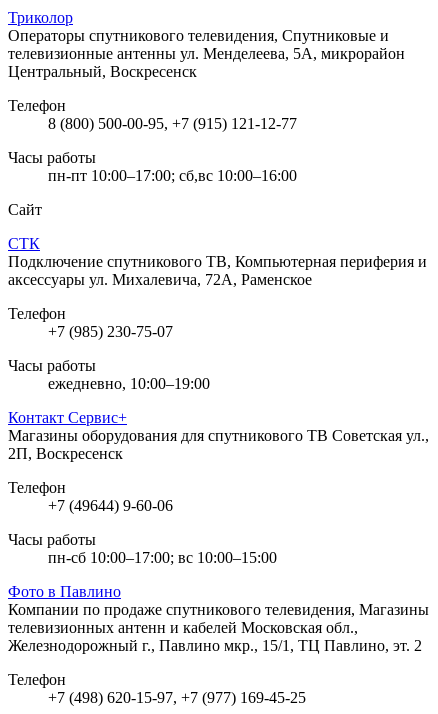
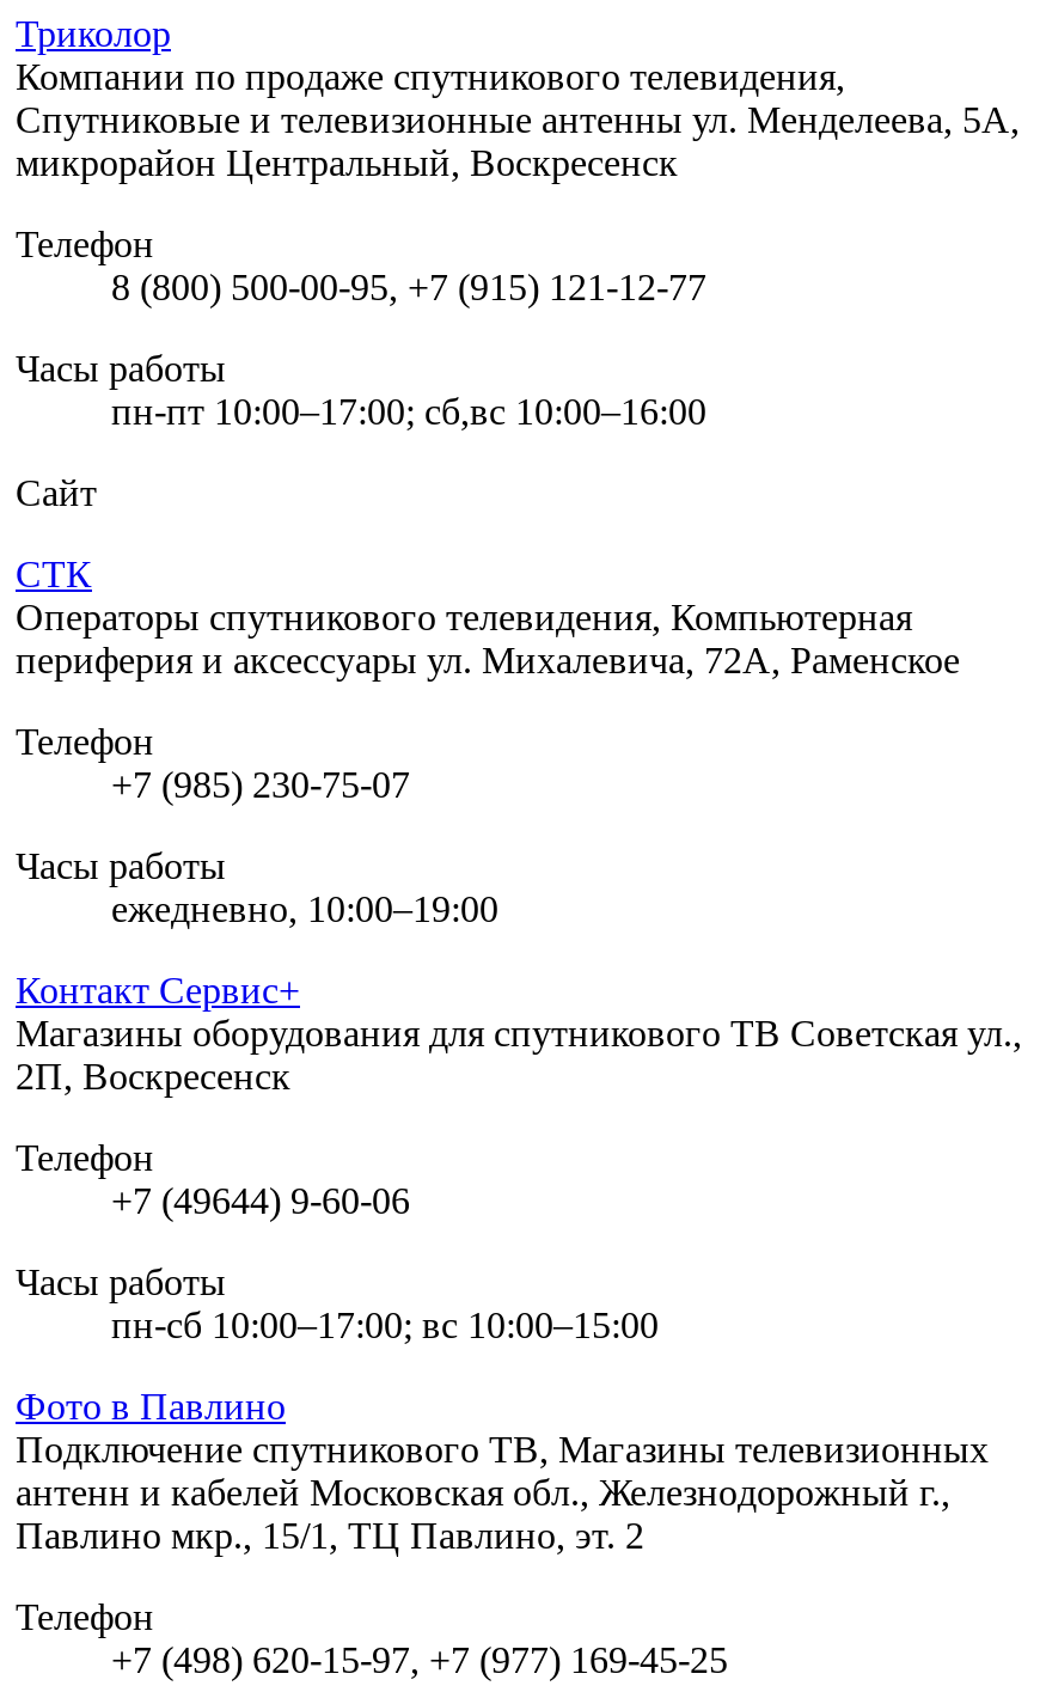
- Операторы спутникового телевидения, Спутниковые и
- телевизионные антенны ул. Менделеева, 5А, микрорайон
- Центральный, Воскресенск
+ Компании по продаже спутникового телевидения,
+ Спутниковые и телевизионные антенны ул. Менделеева, 5А,
+ микрорайон Центральный, Воскресенск

- Подключение спутникового ТВ, Компьютерная периферия и
- аксессуары ул. Михалевича, 72А, Раменское
+ Операторы спутникового телевидения, Компьютерная
+ периферия и аксессуары ул. Михалевича, 72А, Раменское

- Компании по продаже спутникового телевидения, Магазины
- телевизионных антенн и кабелей Московская обл.,
- Железнодорожный г., Павлино мкр., 15/1, ТЦ Павлино, эт. 2
+ Подключение спутникового ТВ, Магазины телевизионных
+ антенн и кабелей Московская обл., Железнодорожный г.,
+ Павлино мкр., 15/1, ТЦ Павлино, эт. 2
